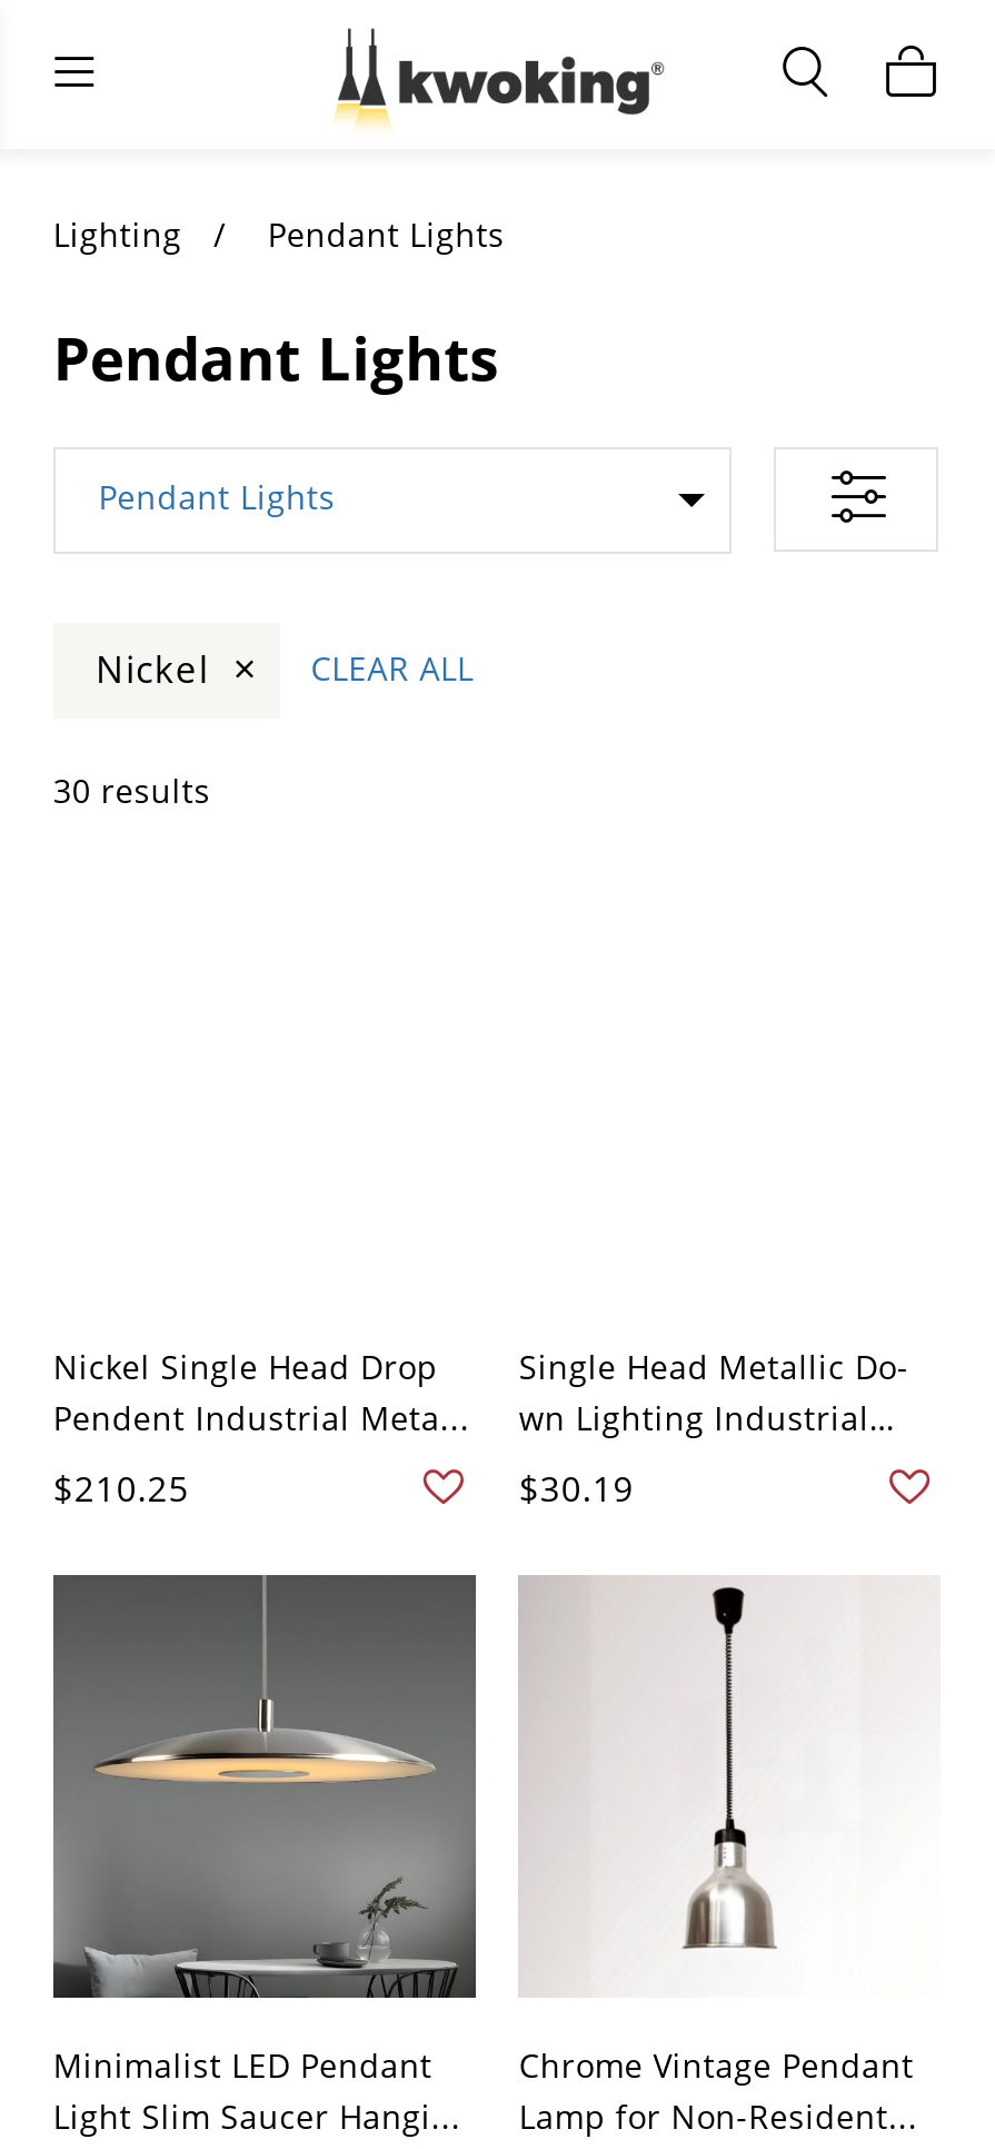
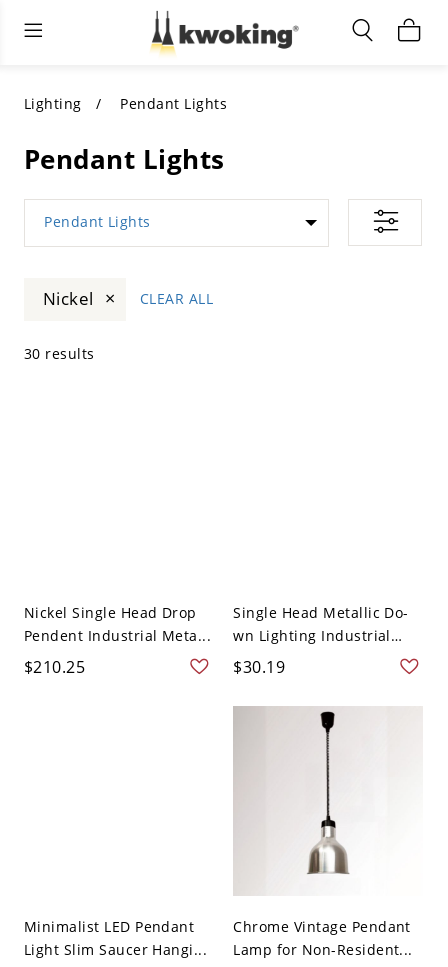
- [image]
